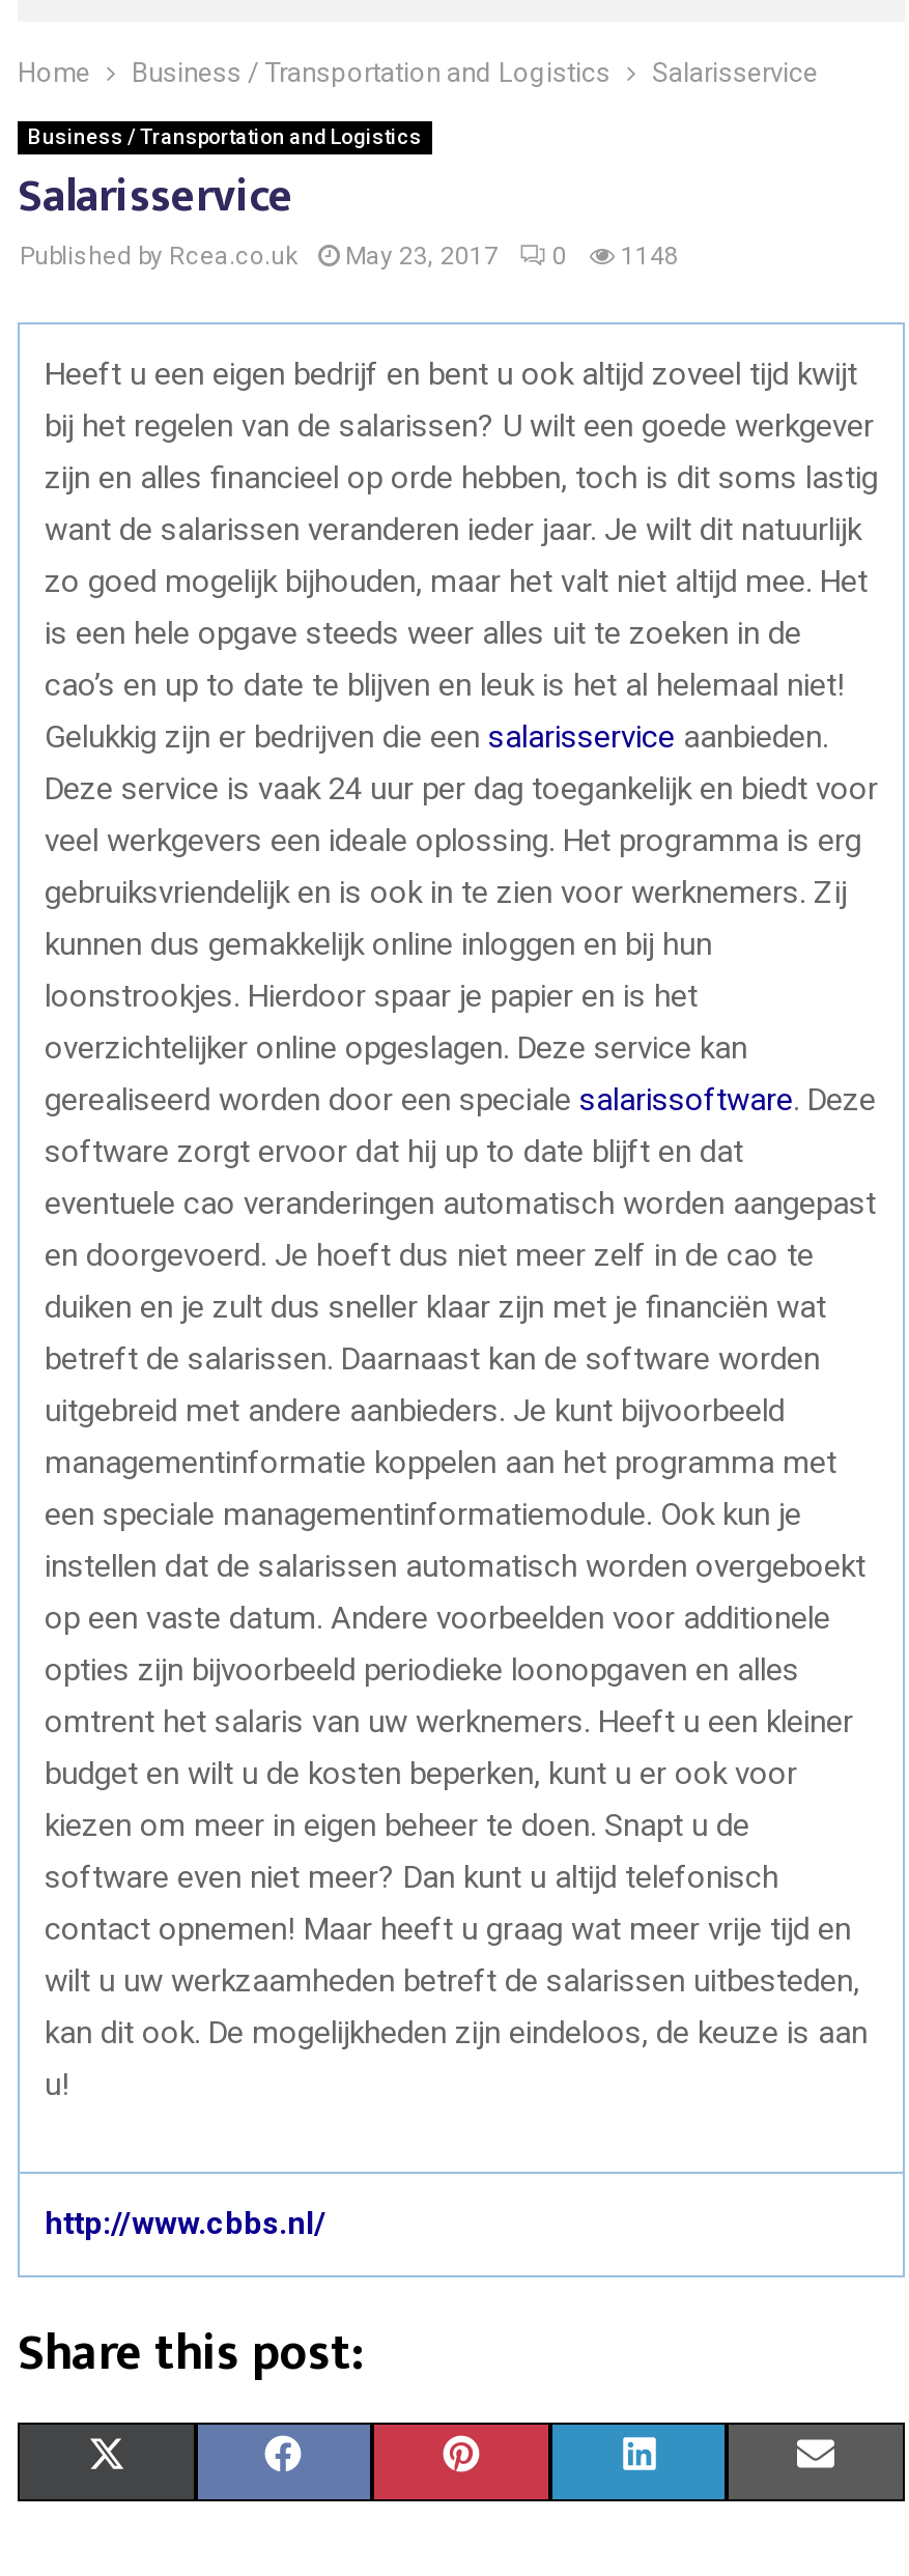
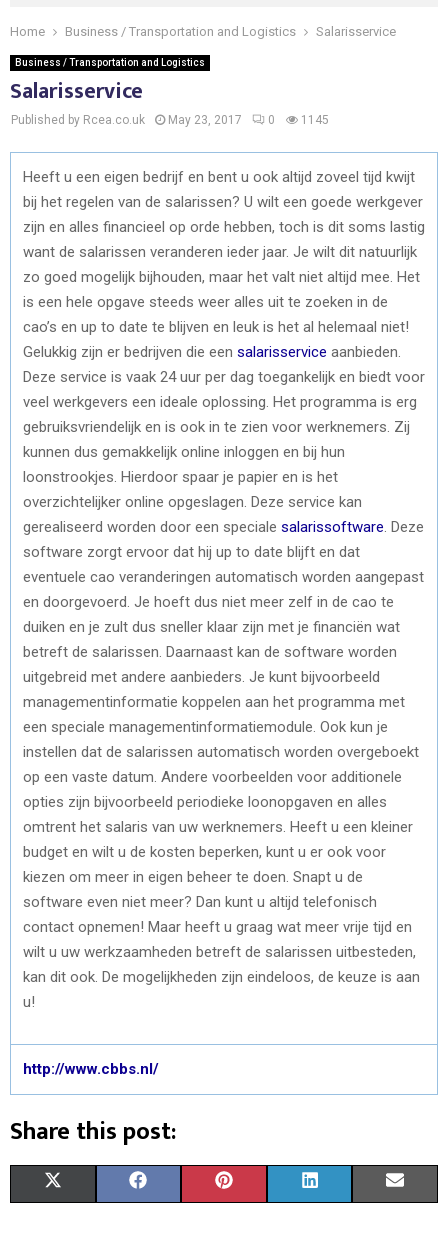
- Published by Rcea.co.uk May 23, 2017 0 1148
+ Published by Rcea.co.uk May 23, 2017 0 1145
